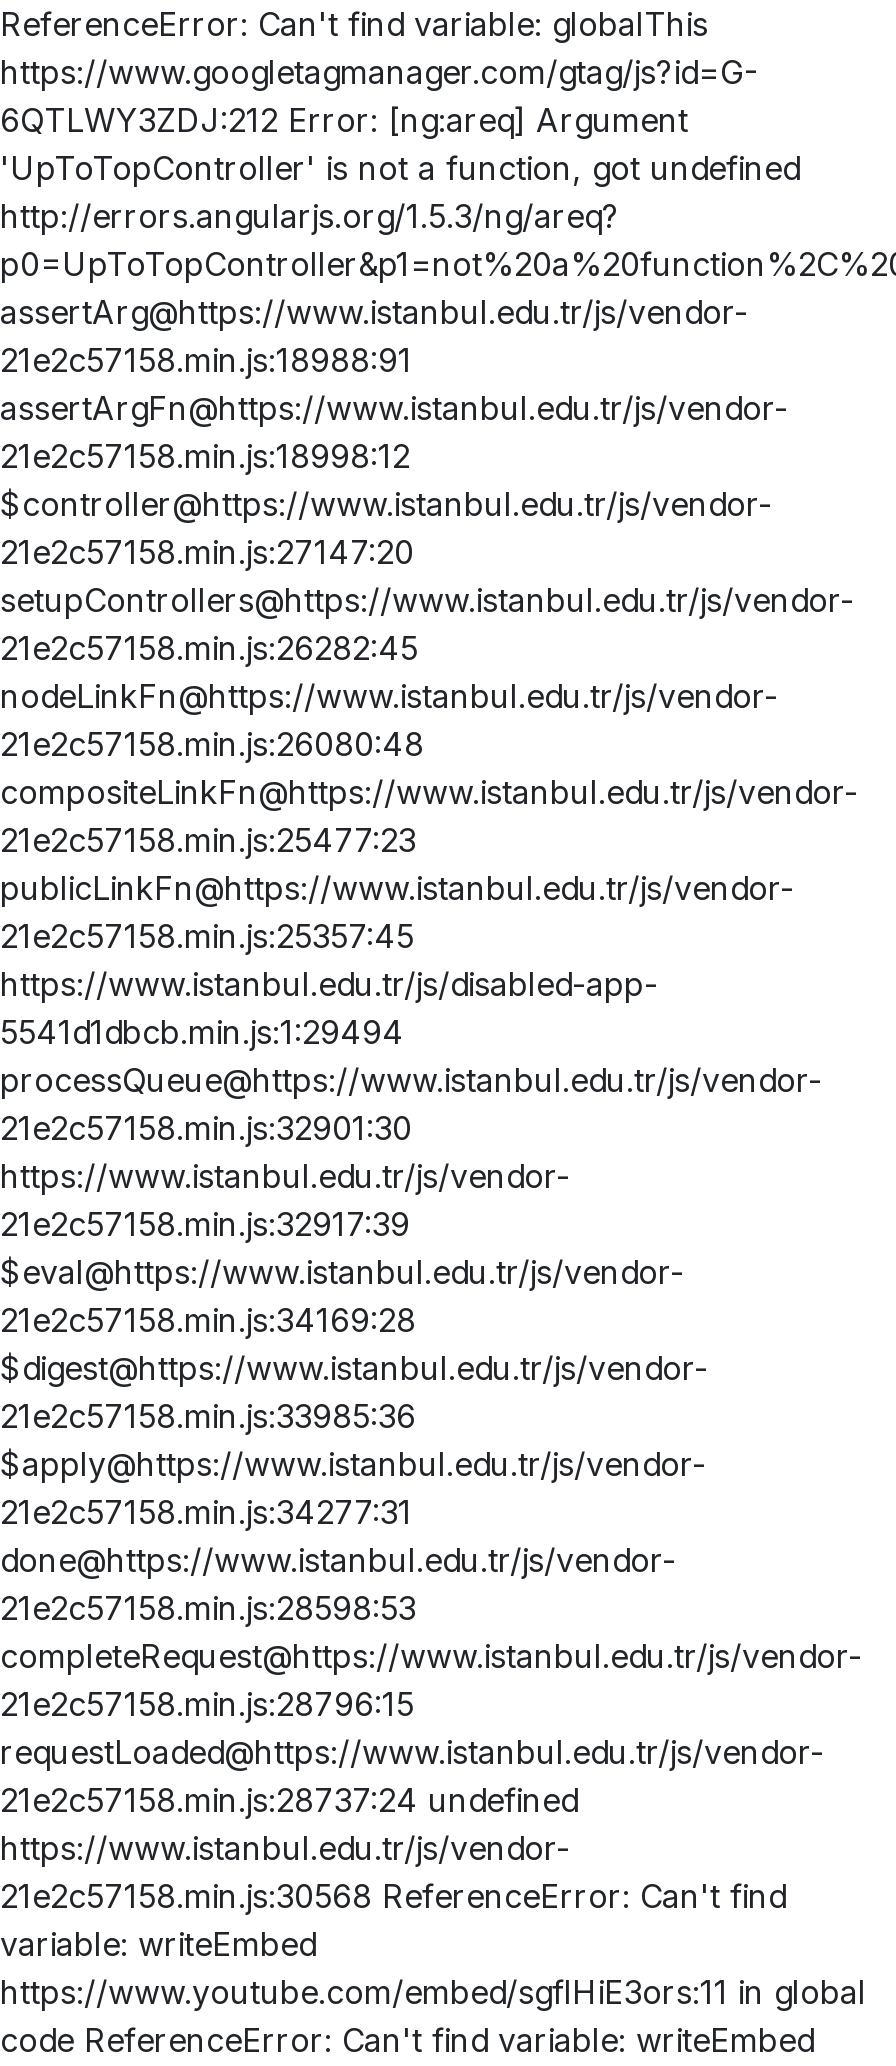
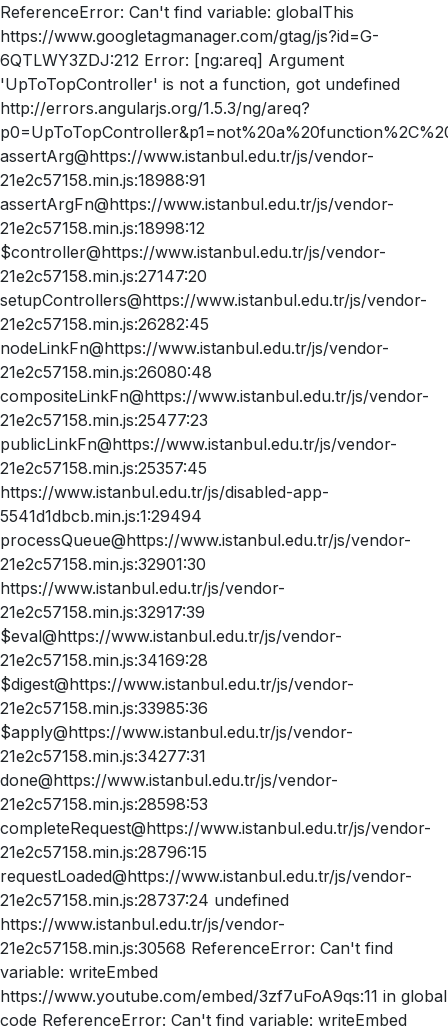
- https://www.youtube.com/embed/sgflHiE3ors:11 in global
+ https://www.youtube.com/embed/3zf7uFoA9qs:11 in global
